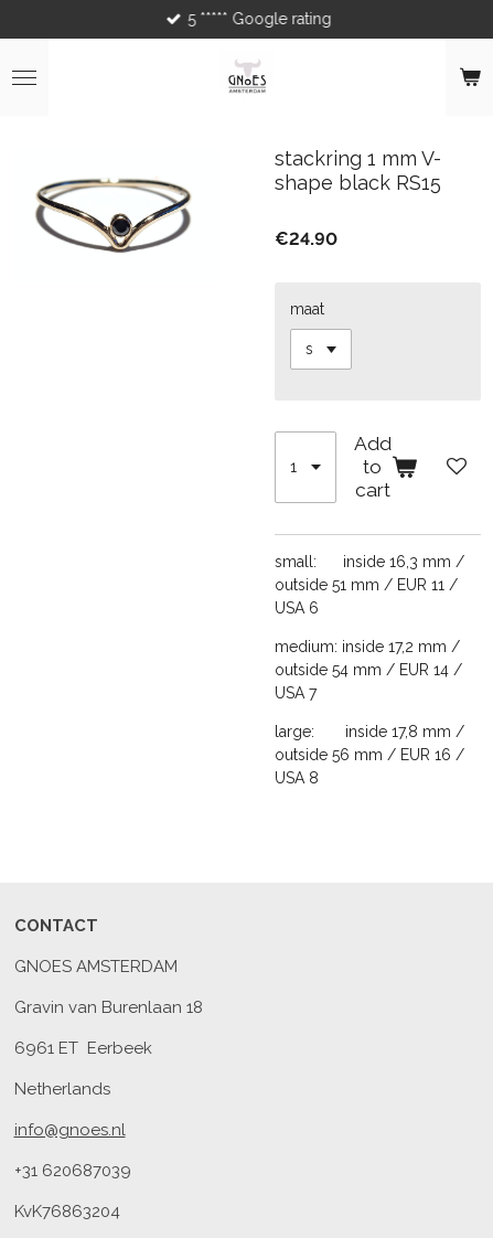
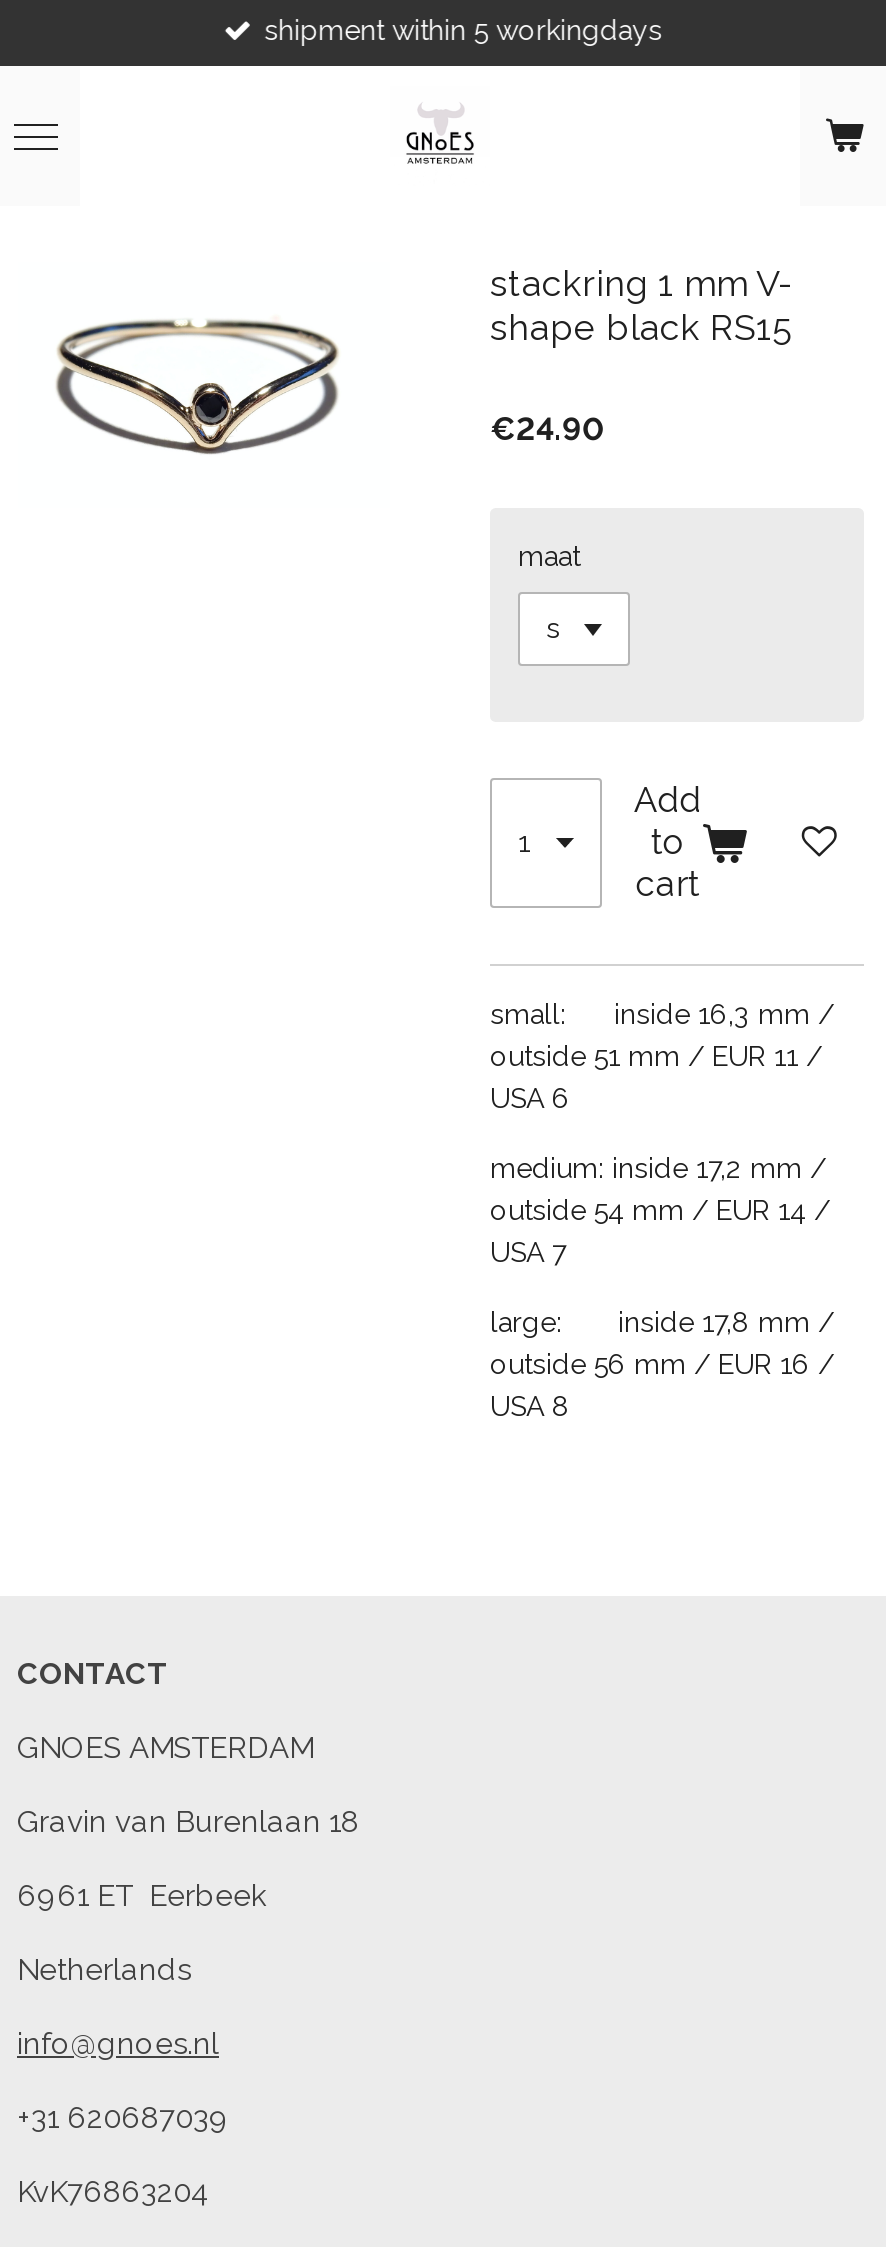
- 5 ***** Google rating
+ shipment within 5 workingdays
